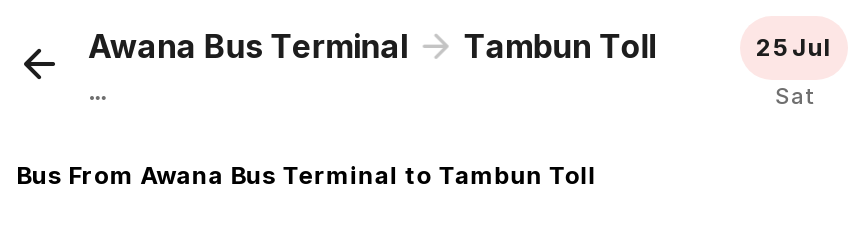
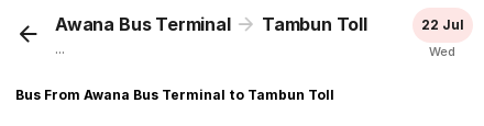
- 25 Jul
+ 22 Jul

- Sat
+ Wed
